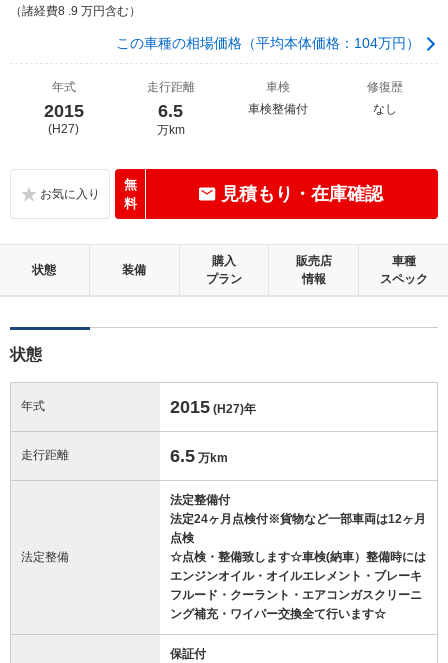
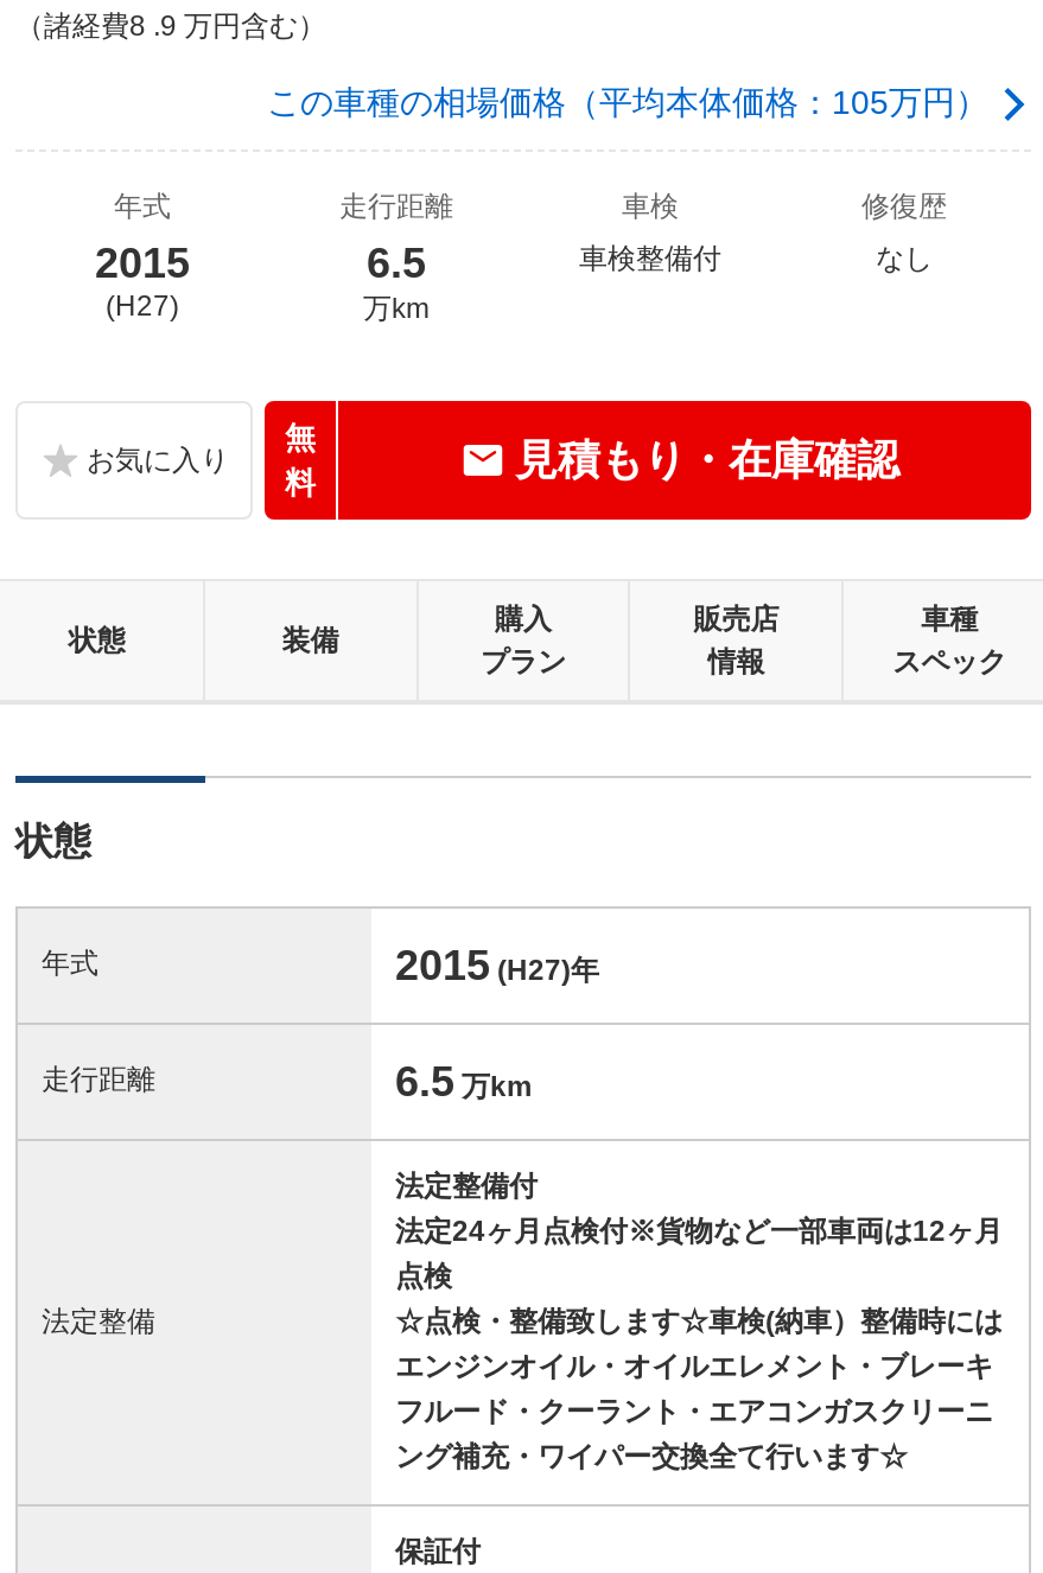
- この車種の相場価格（平均本体価格：104万円）
+ この車種の相場価格（平均本体価格：105万円）
